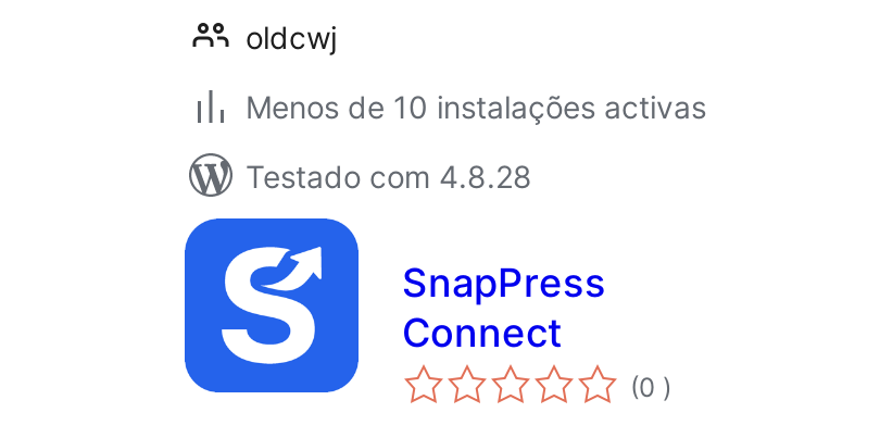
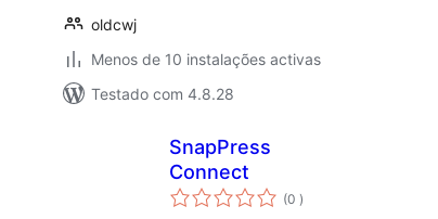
- [image]
